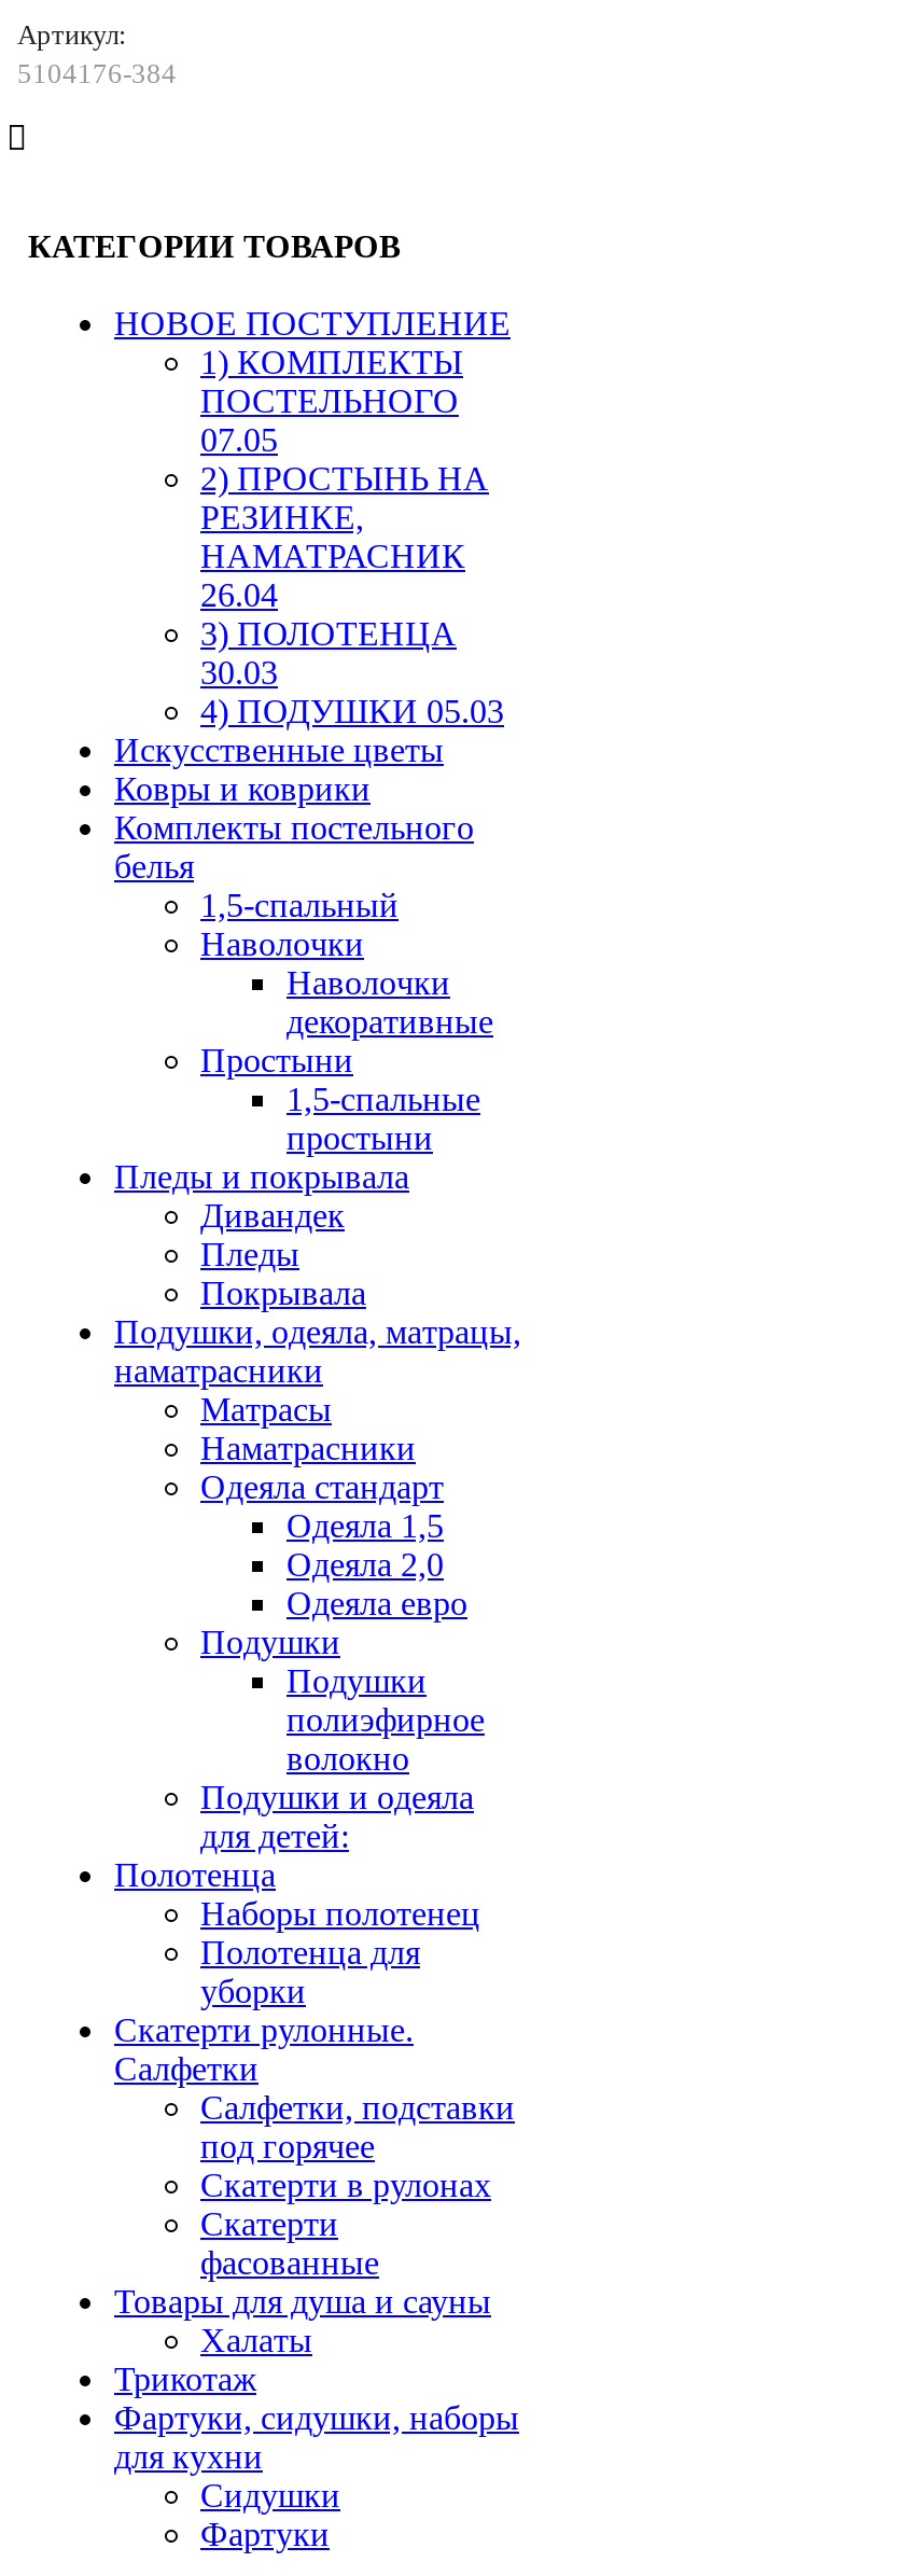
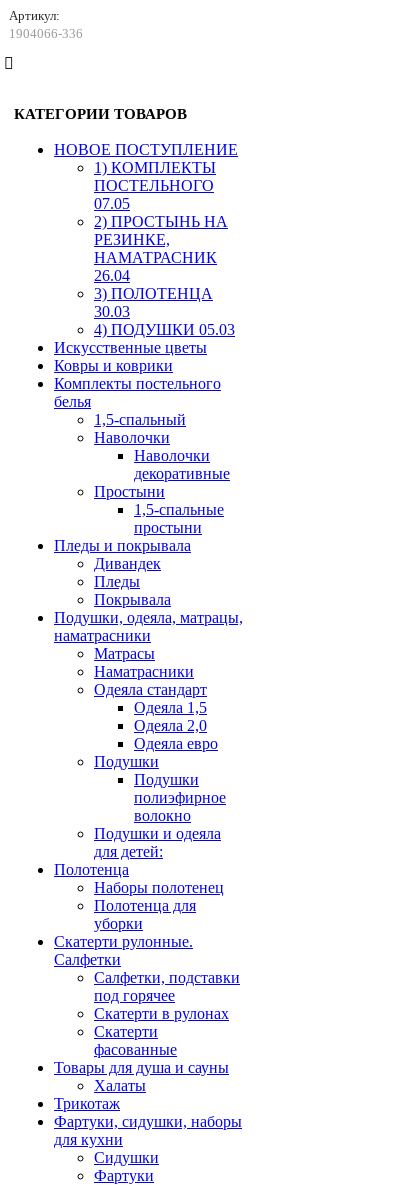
- 5104176-384
+ 1904066-336
